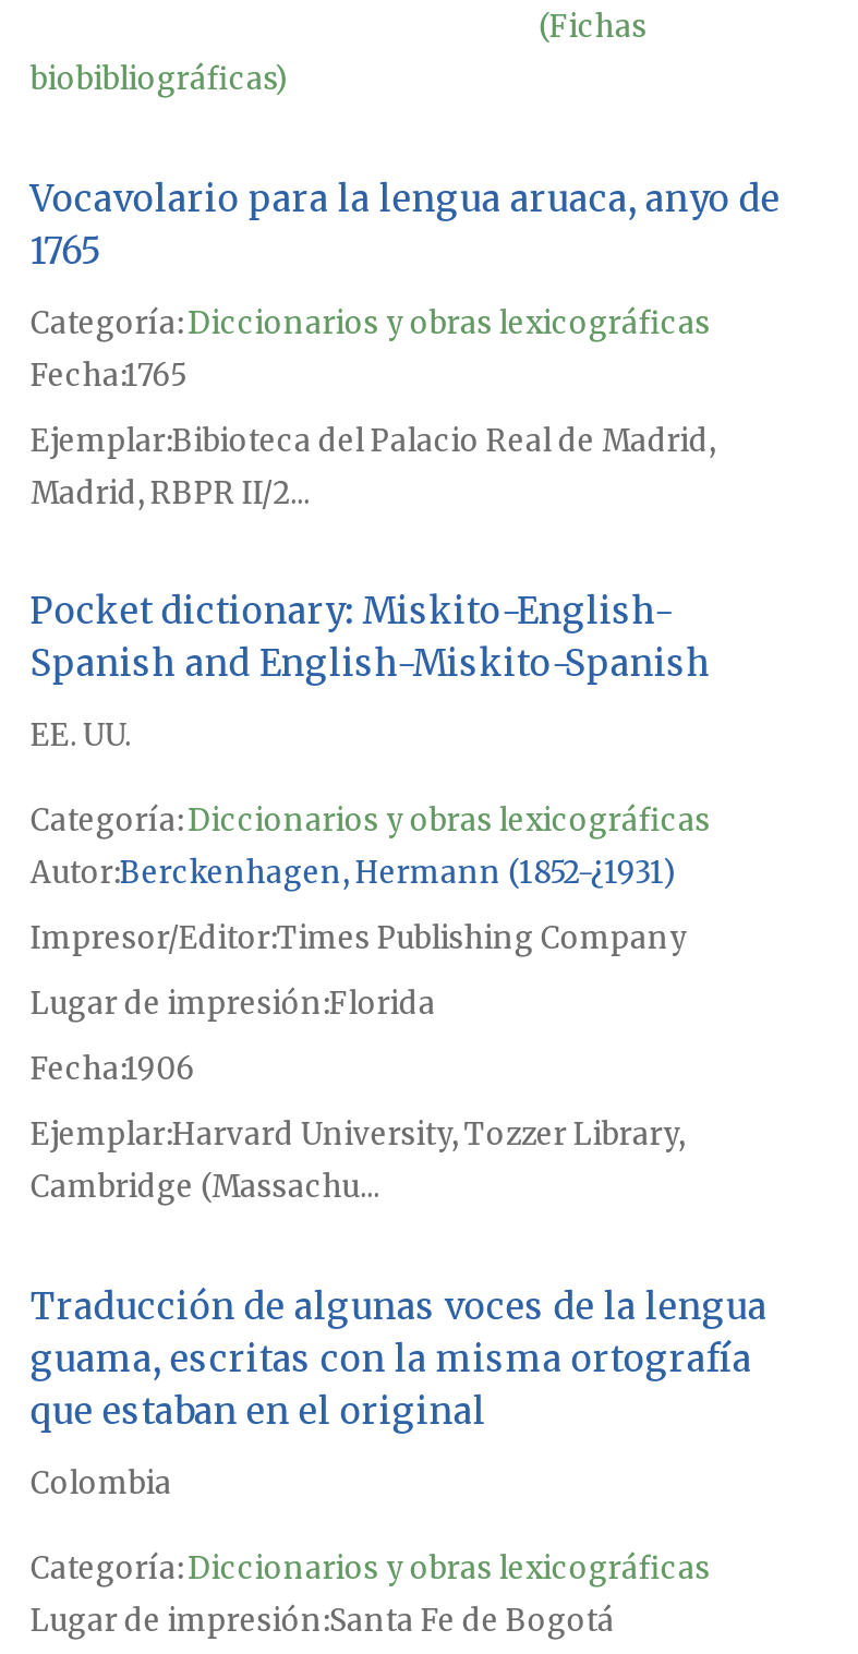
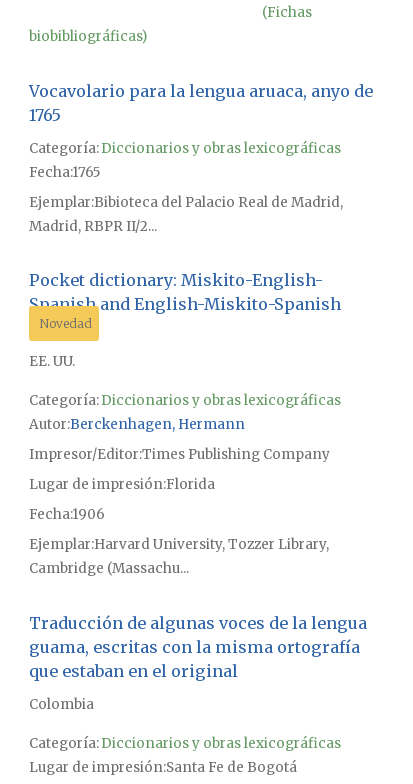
+ Novedad

- Autor Berckenhagen, Hermann (1852-¿1931)
+ Autor Berckenhagen, Hermann
